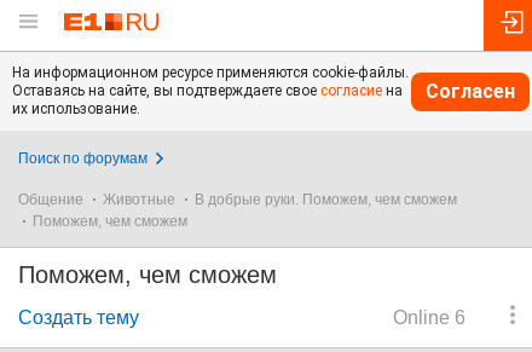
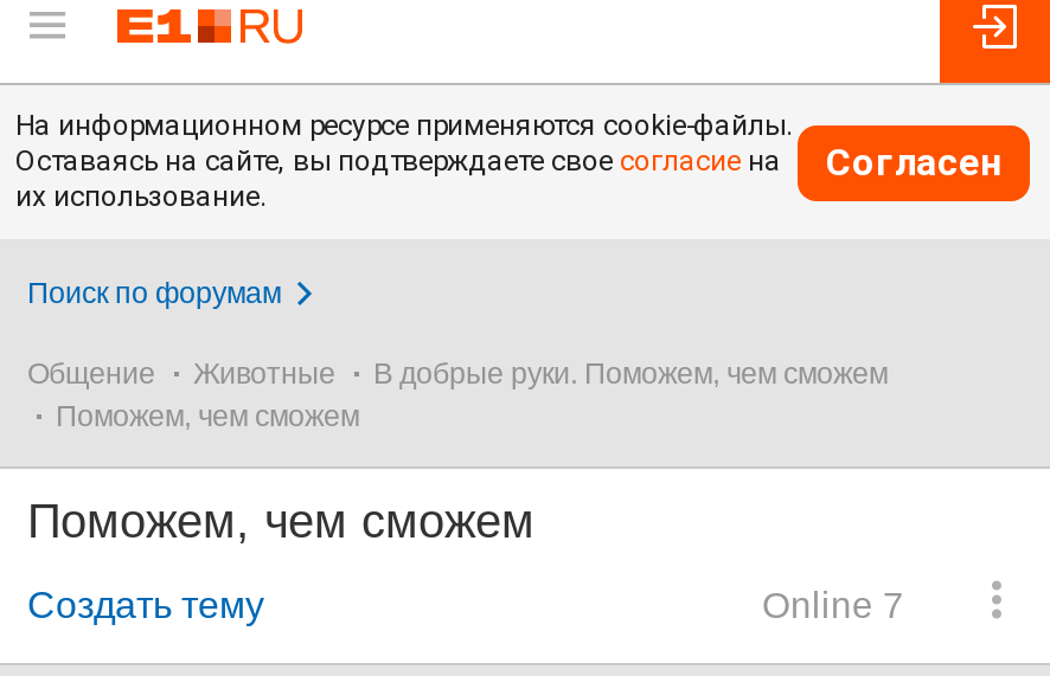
- Online 6
+ Online 7
